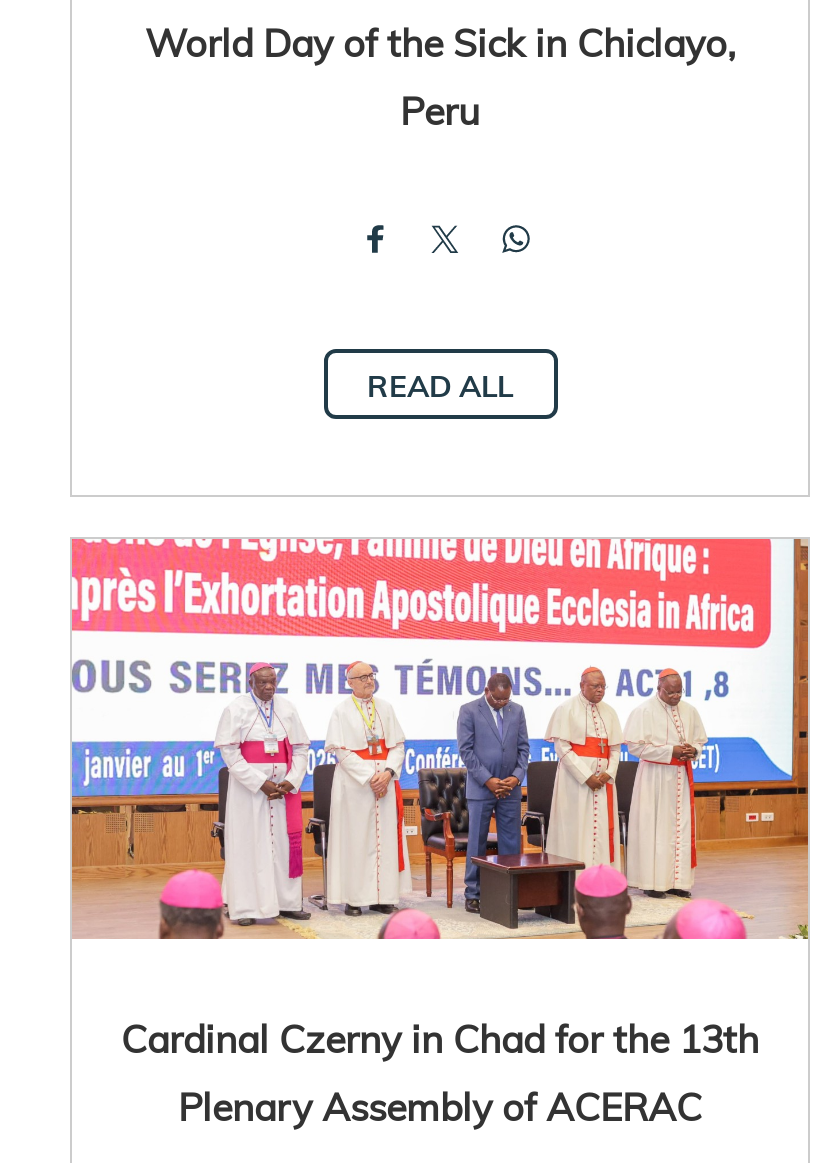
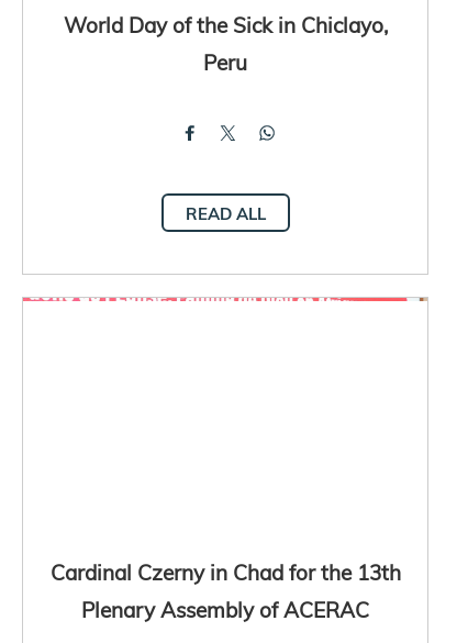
- [image]
